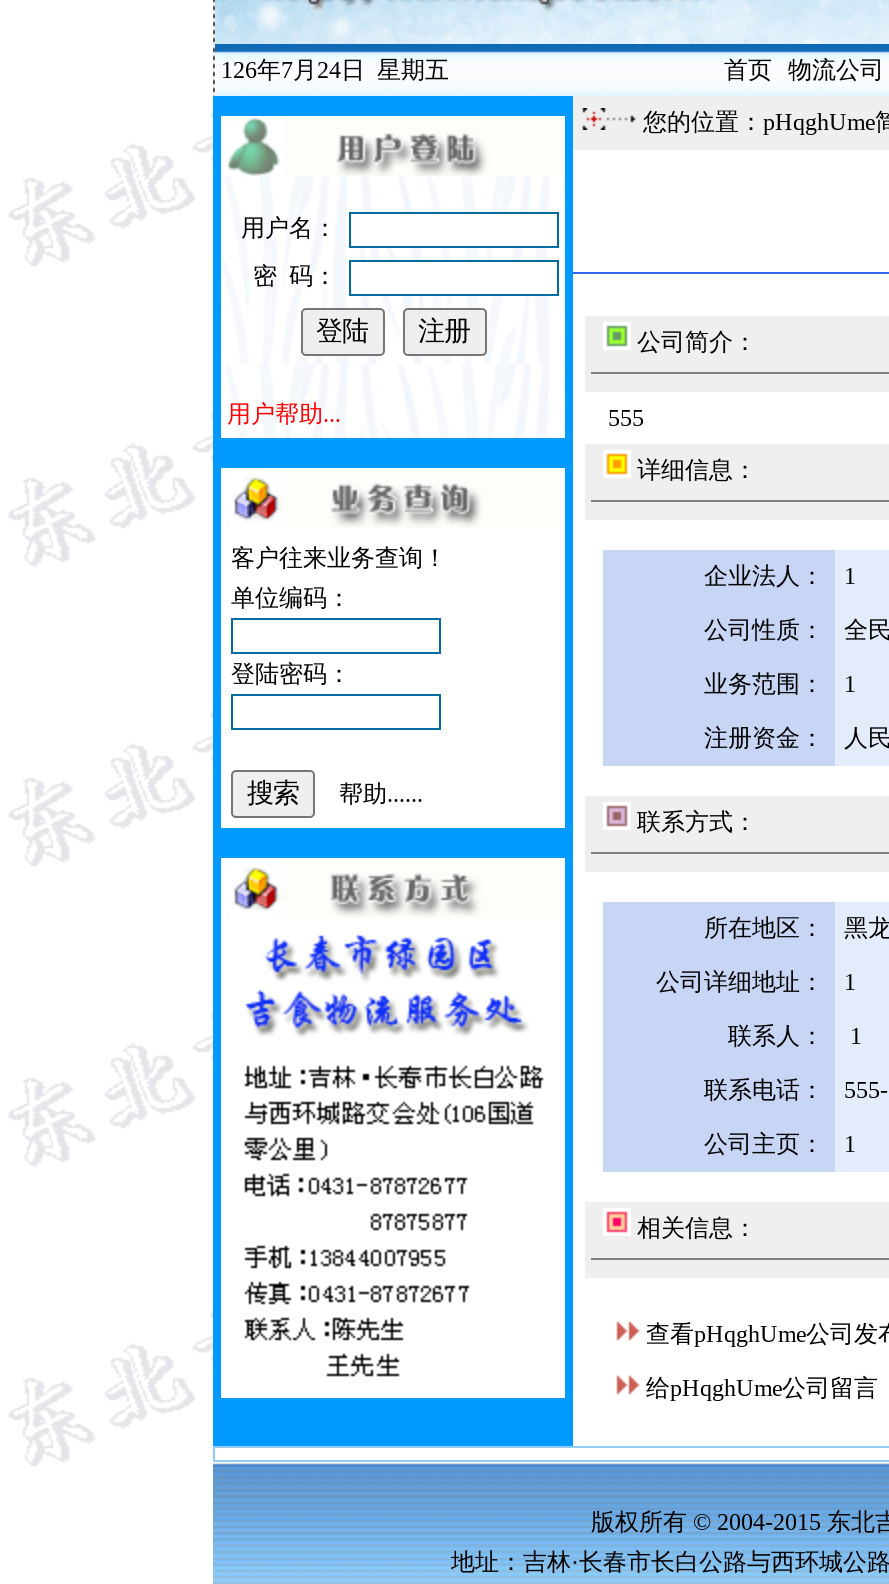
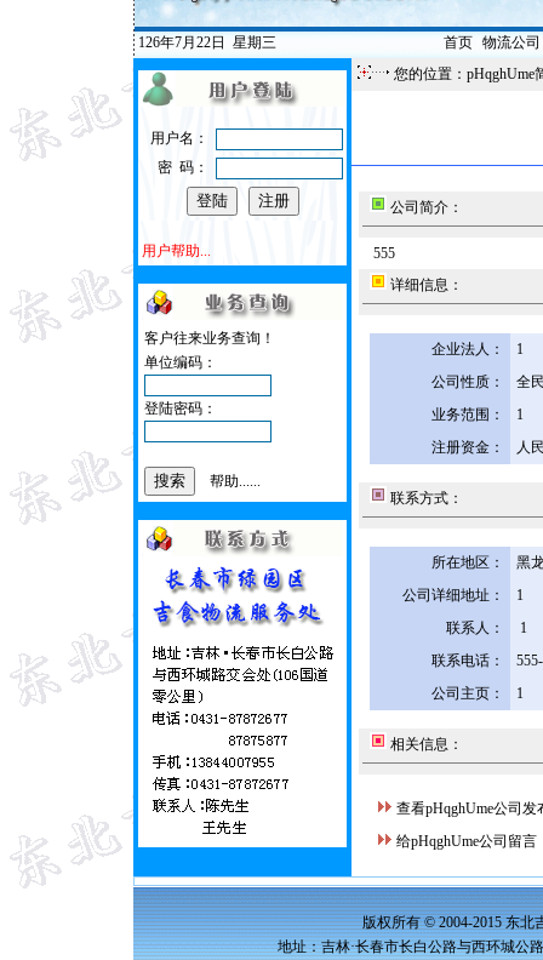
- 126年7月24日 星期五
+ 126年7月22日 星期三
